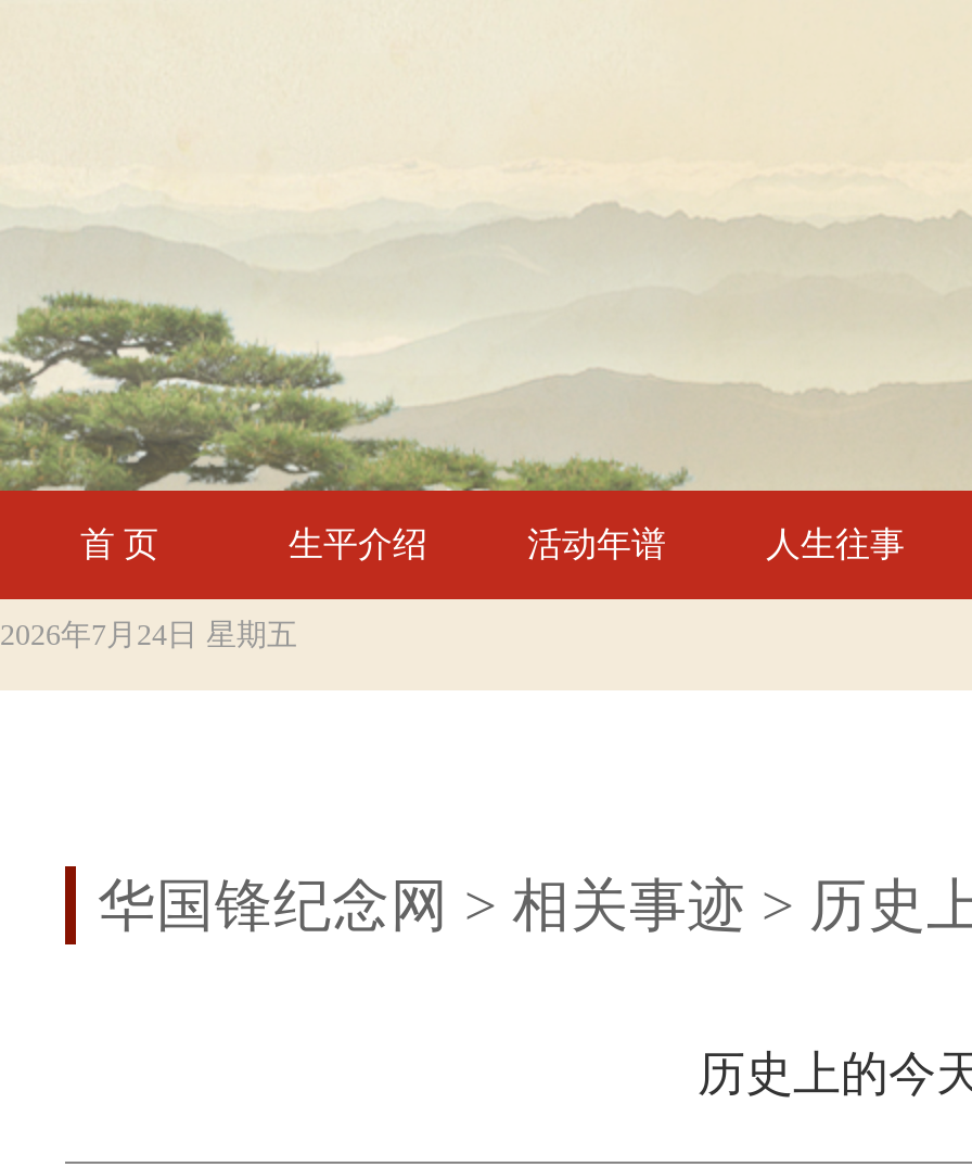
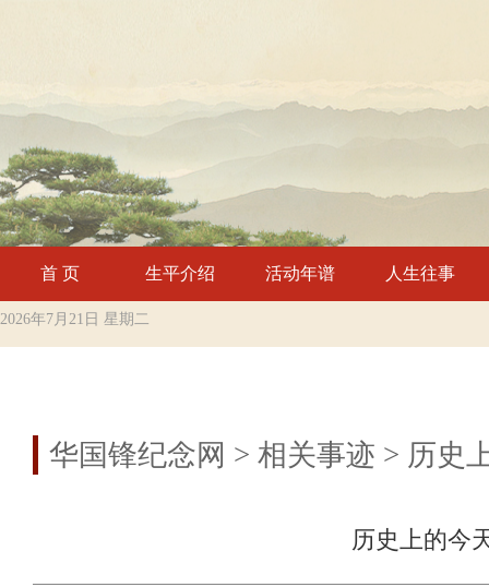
- 2026年7月24日 星期五
+ 2026年7月21日 星期二
